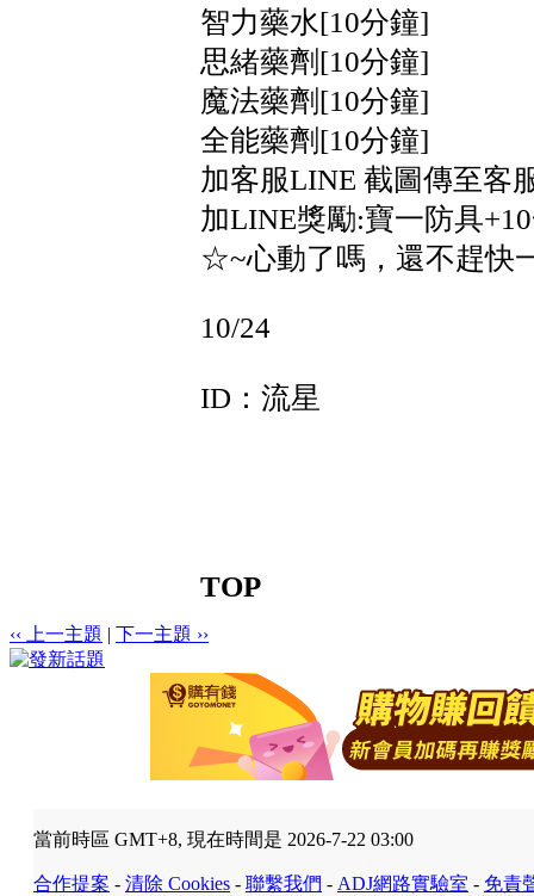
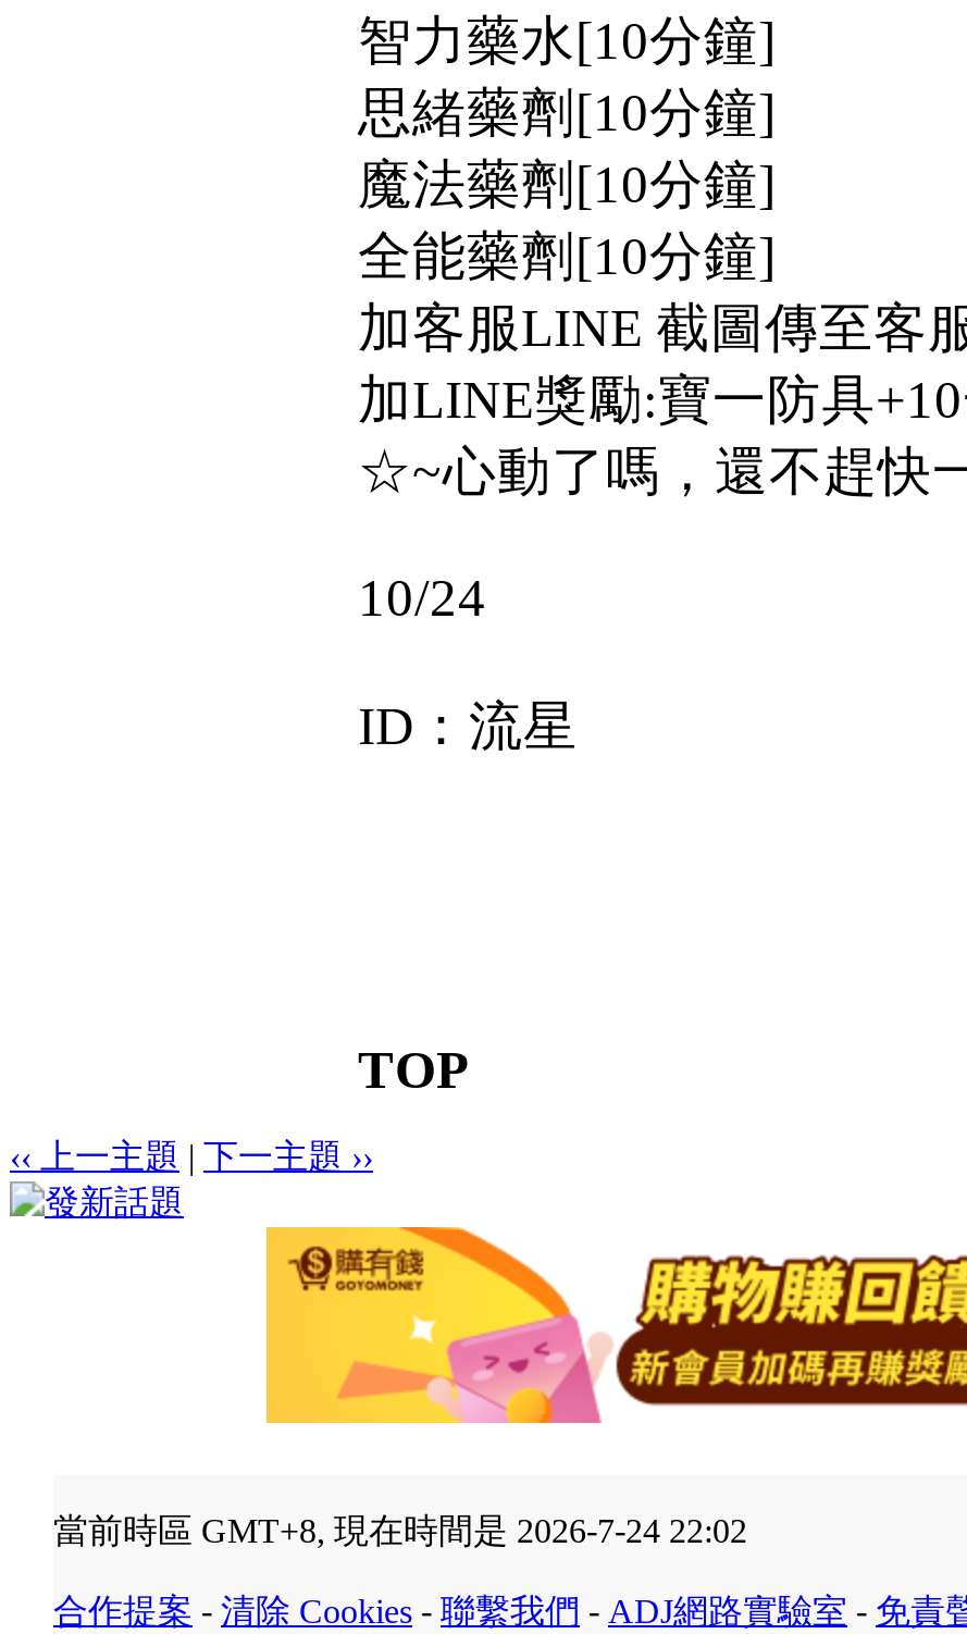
- 當前時區 GMT+8, 現在時間是 2026-7-22 03:00
+ 當前時區 GMT+8, 現在時間是 2026-7-24 22:02
